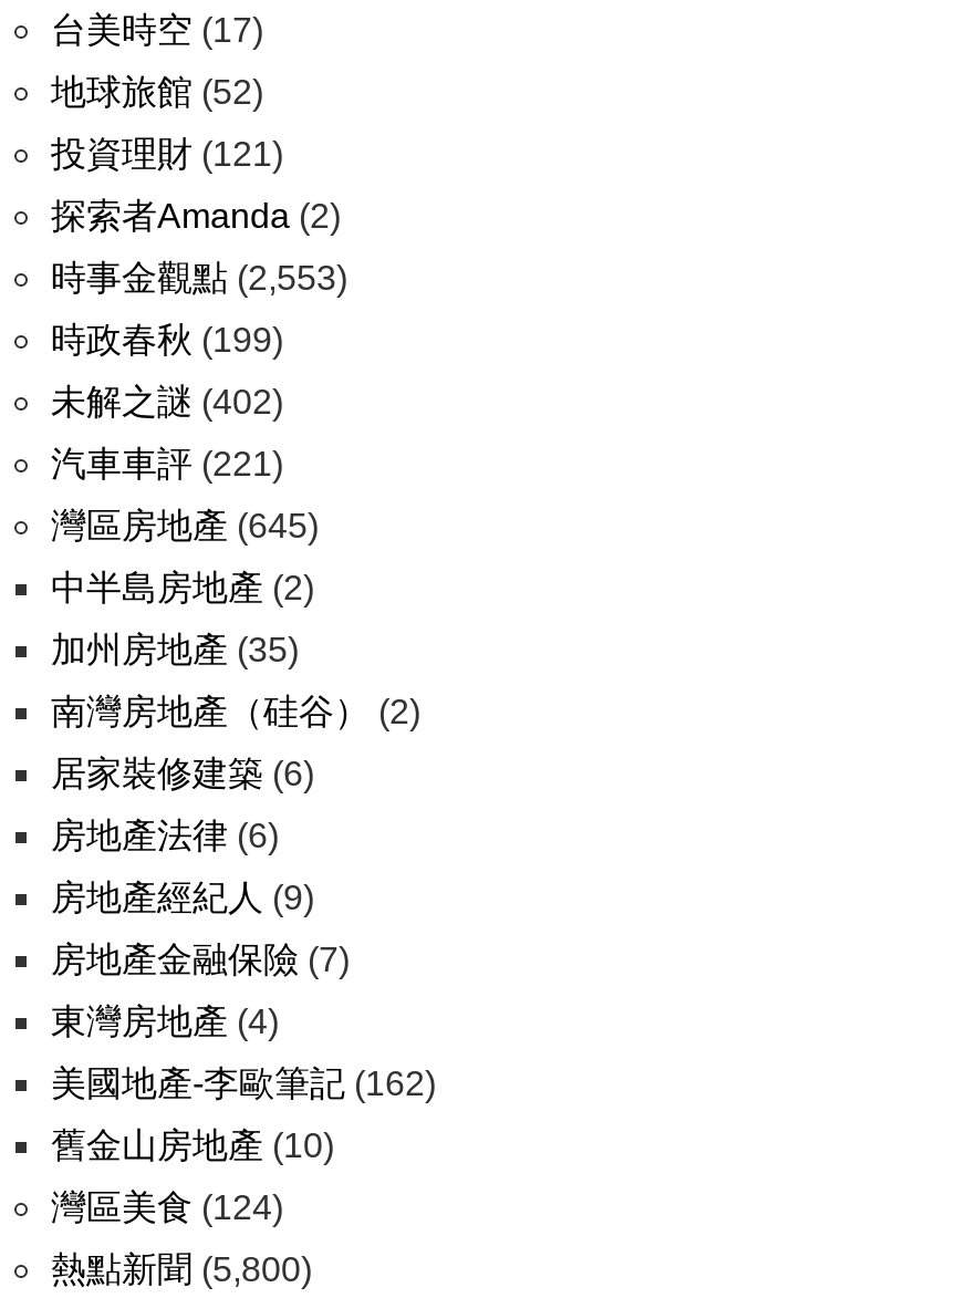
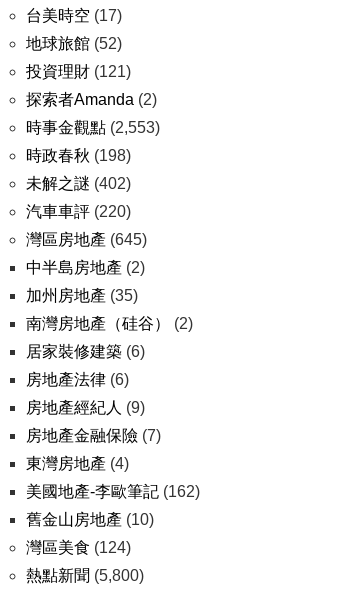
- 時政春秋(199)
+ 時政春秋(198)

- 汽車車評(221)
+ 汽車車評(220)
